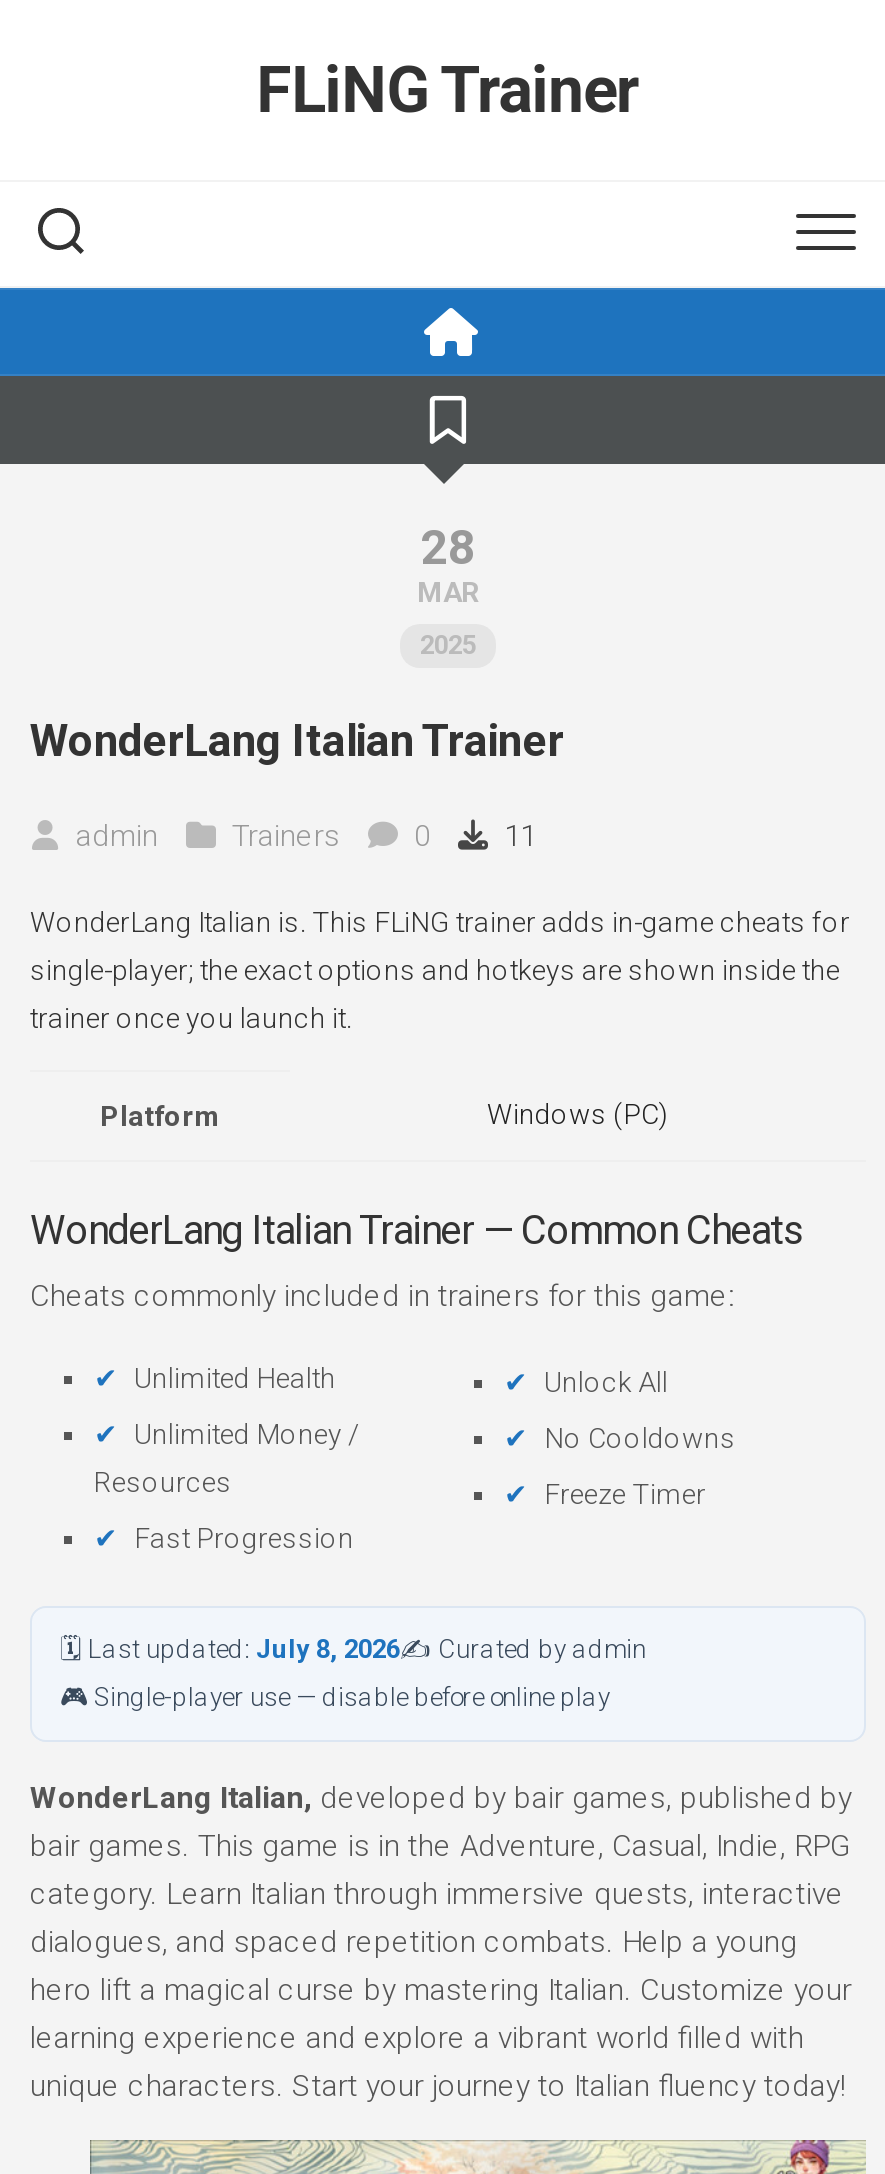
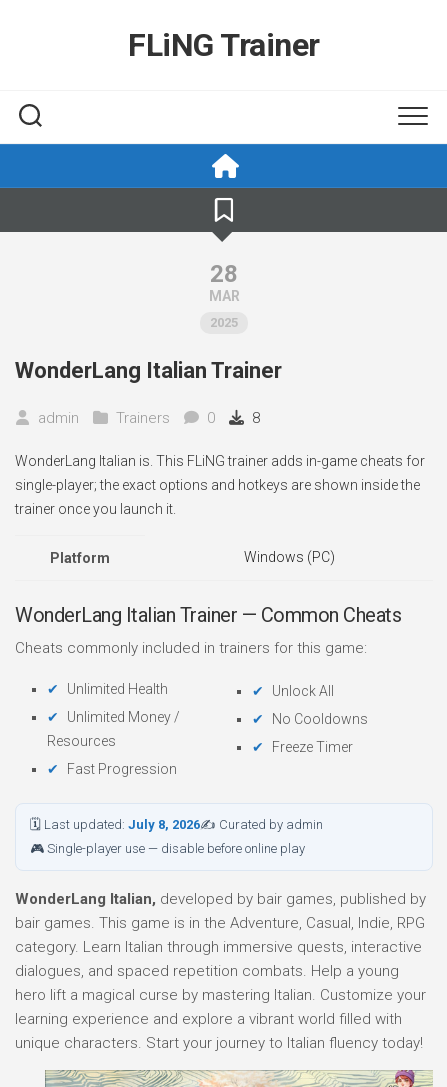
- 0 11
+ 0 8
